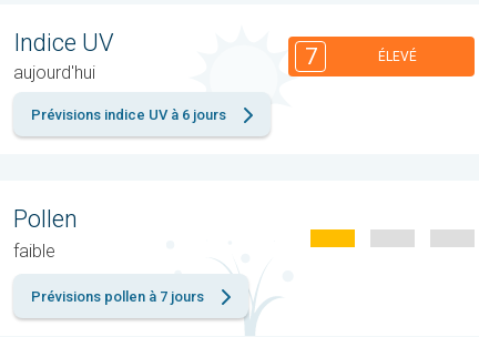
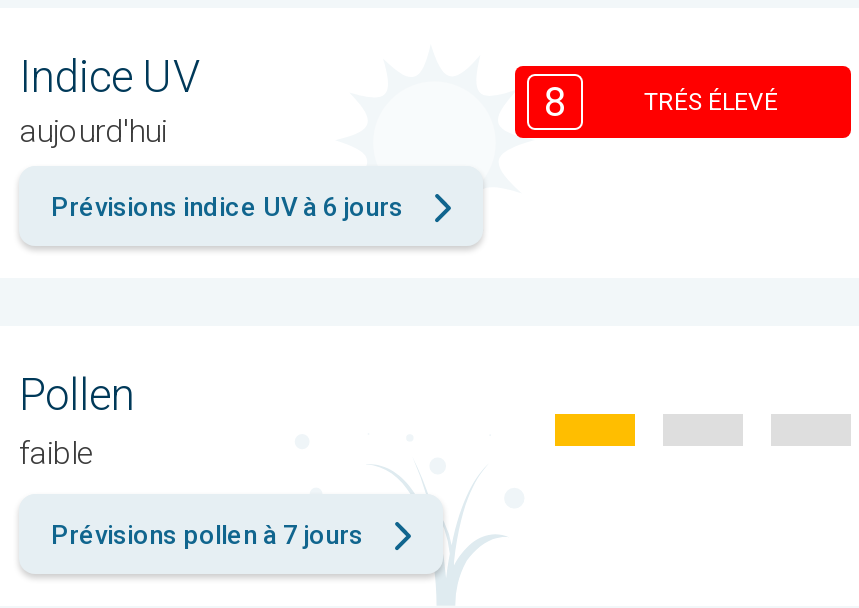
- 7
- ÉLEVÉ
+ 8
+ TRÉS ÉLEVÉ
